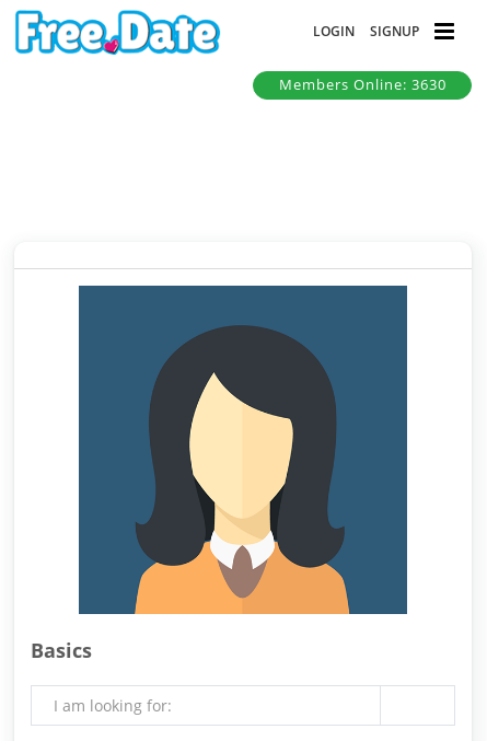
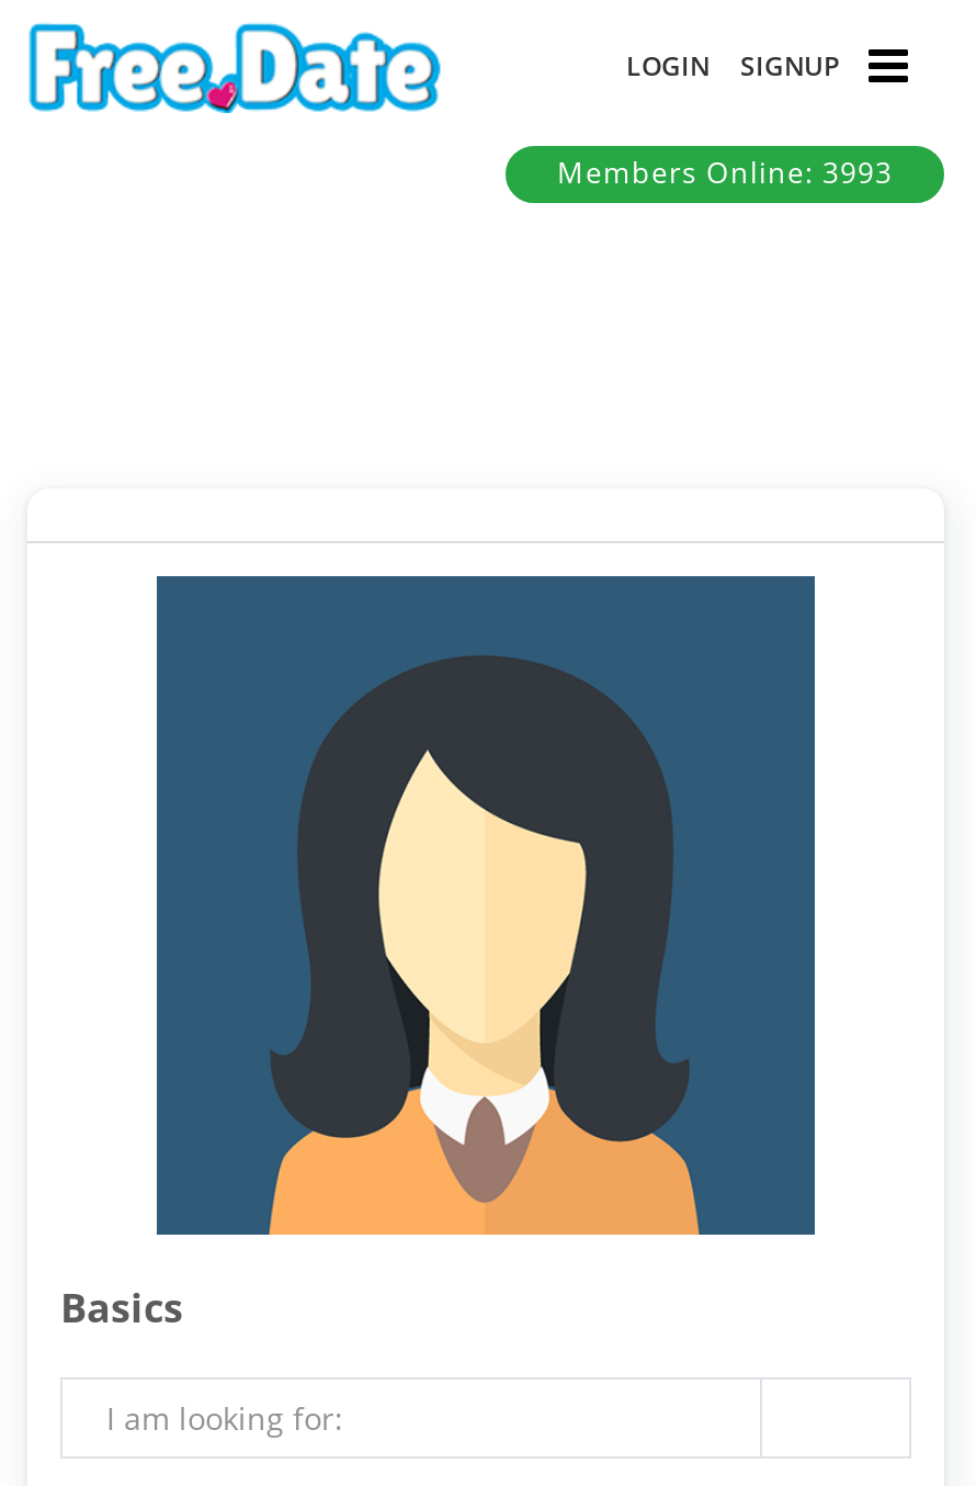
- Members Online: 3630
+ Members Online: 3993
